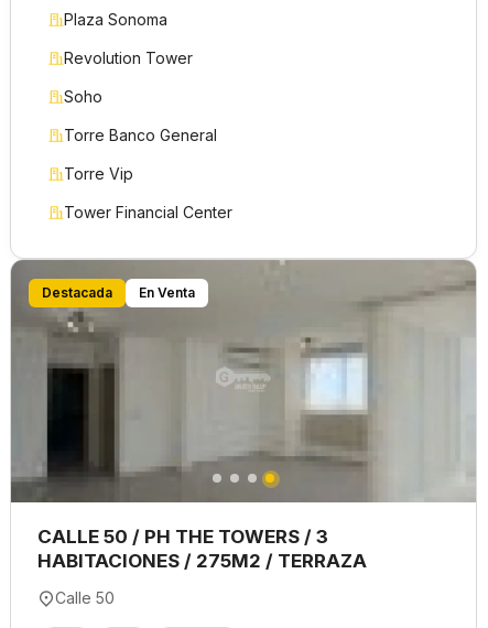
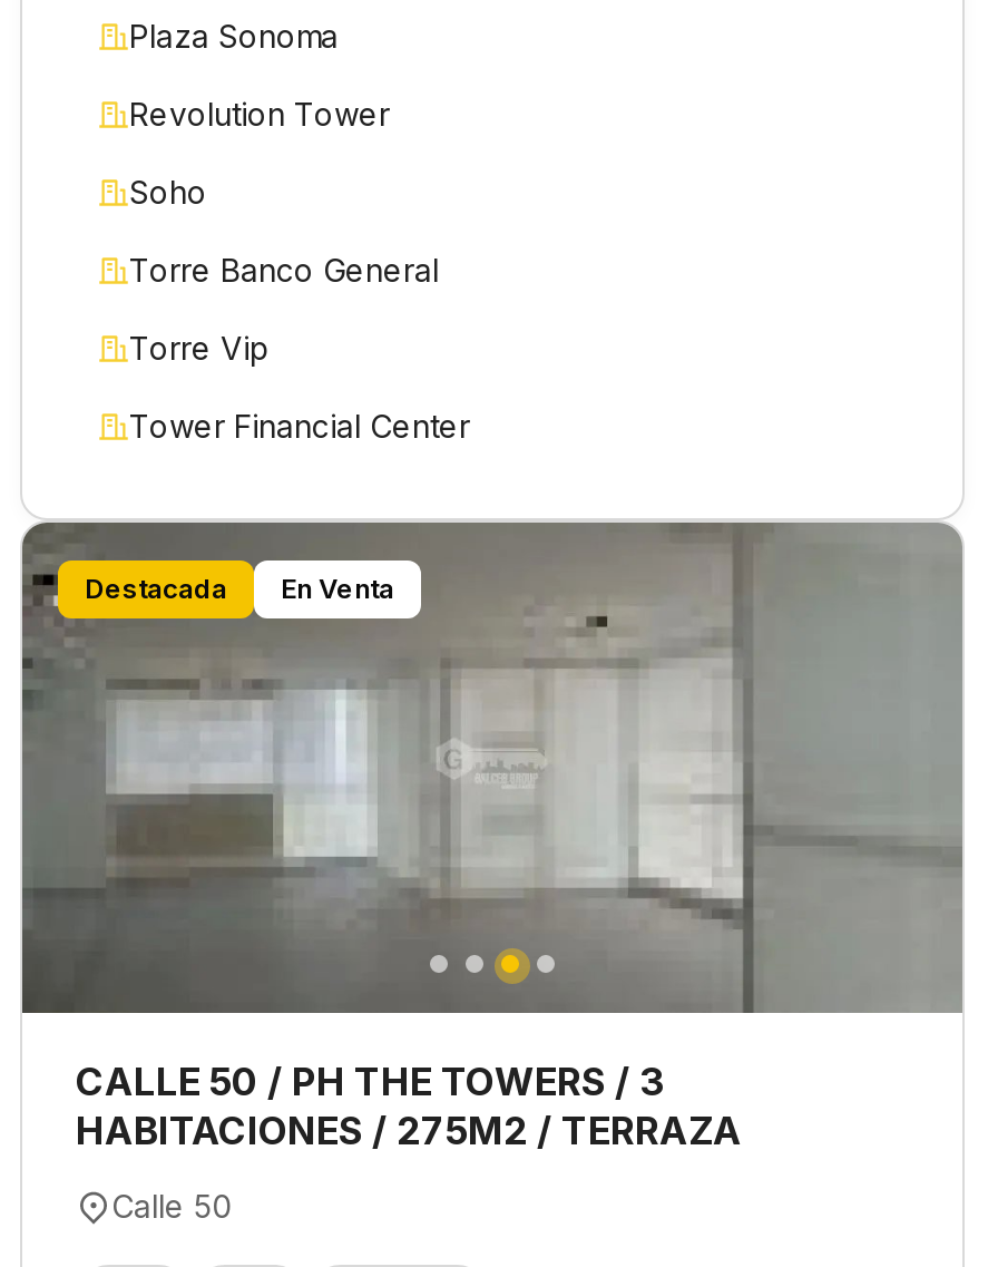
- [image]
+ [image]
